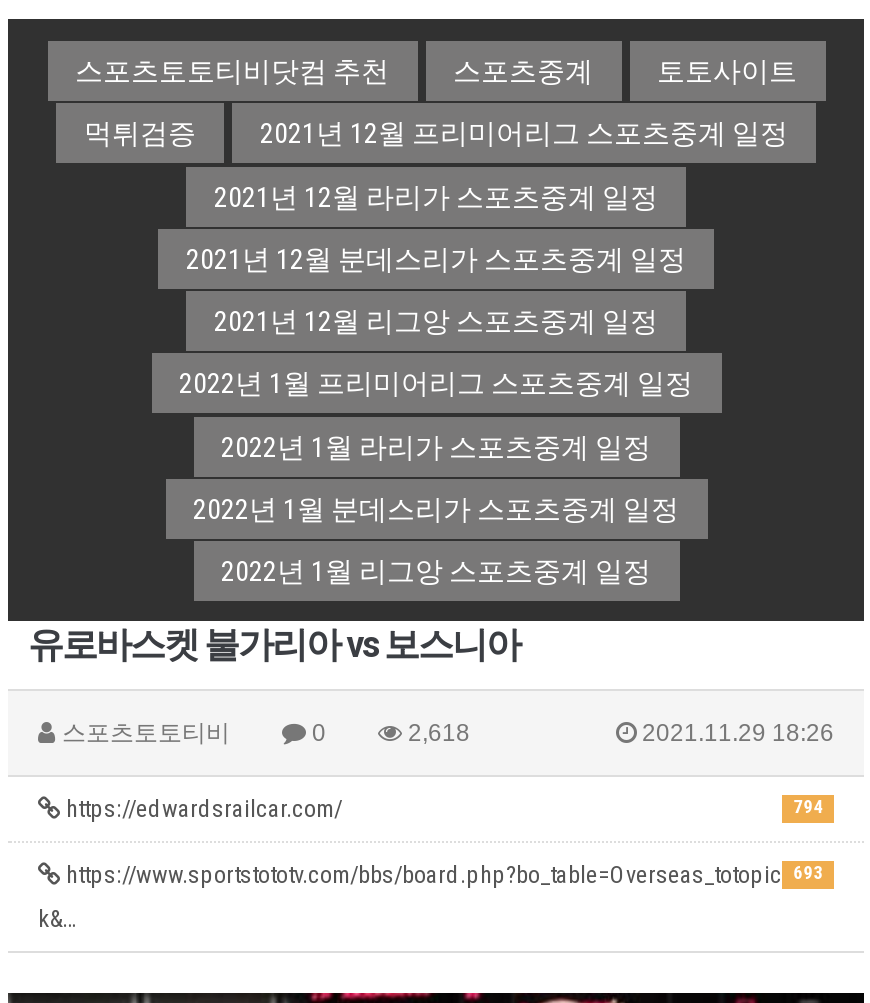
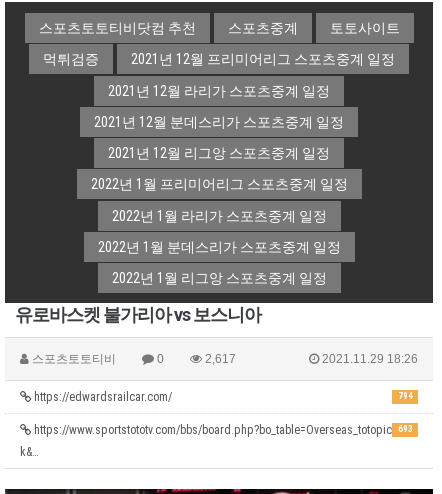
- 2,618
+ 2,617
